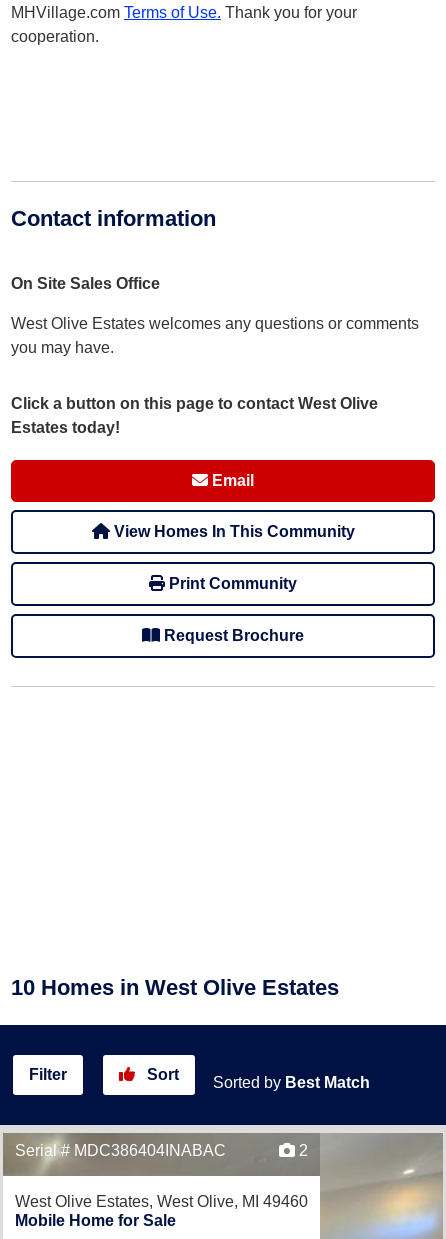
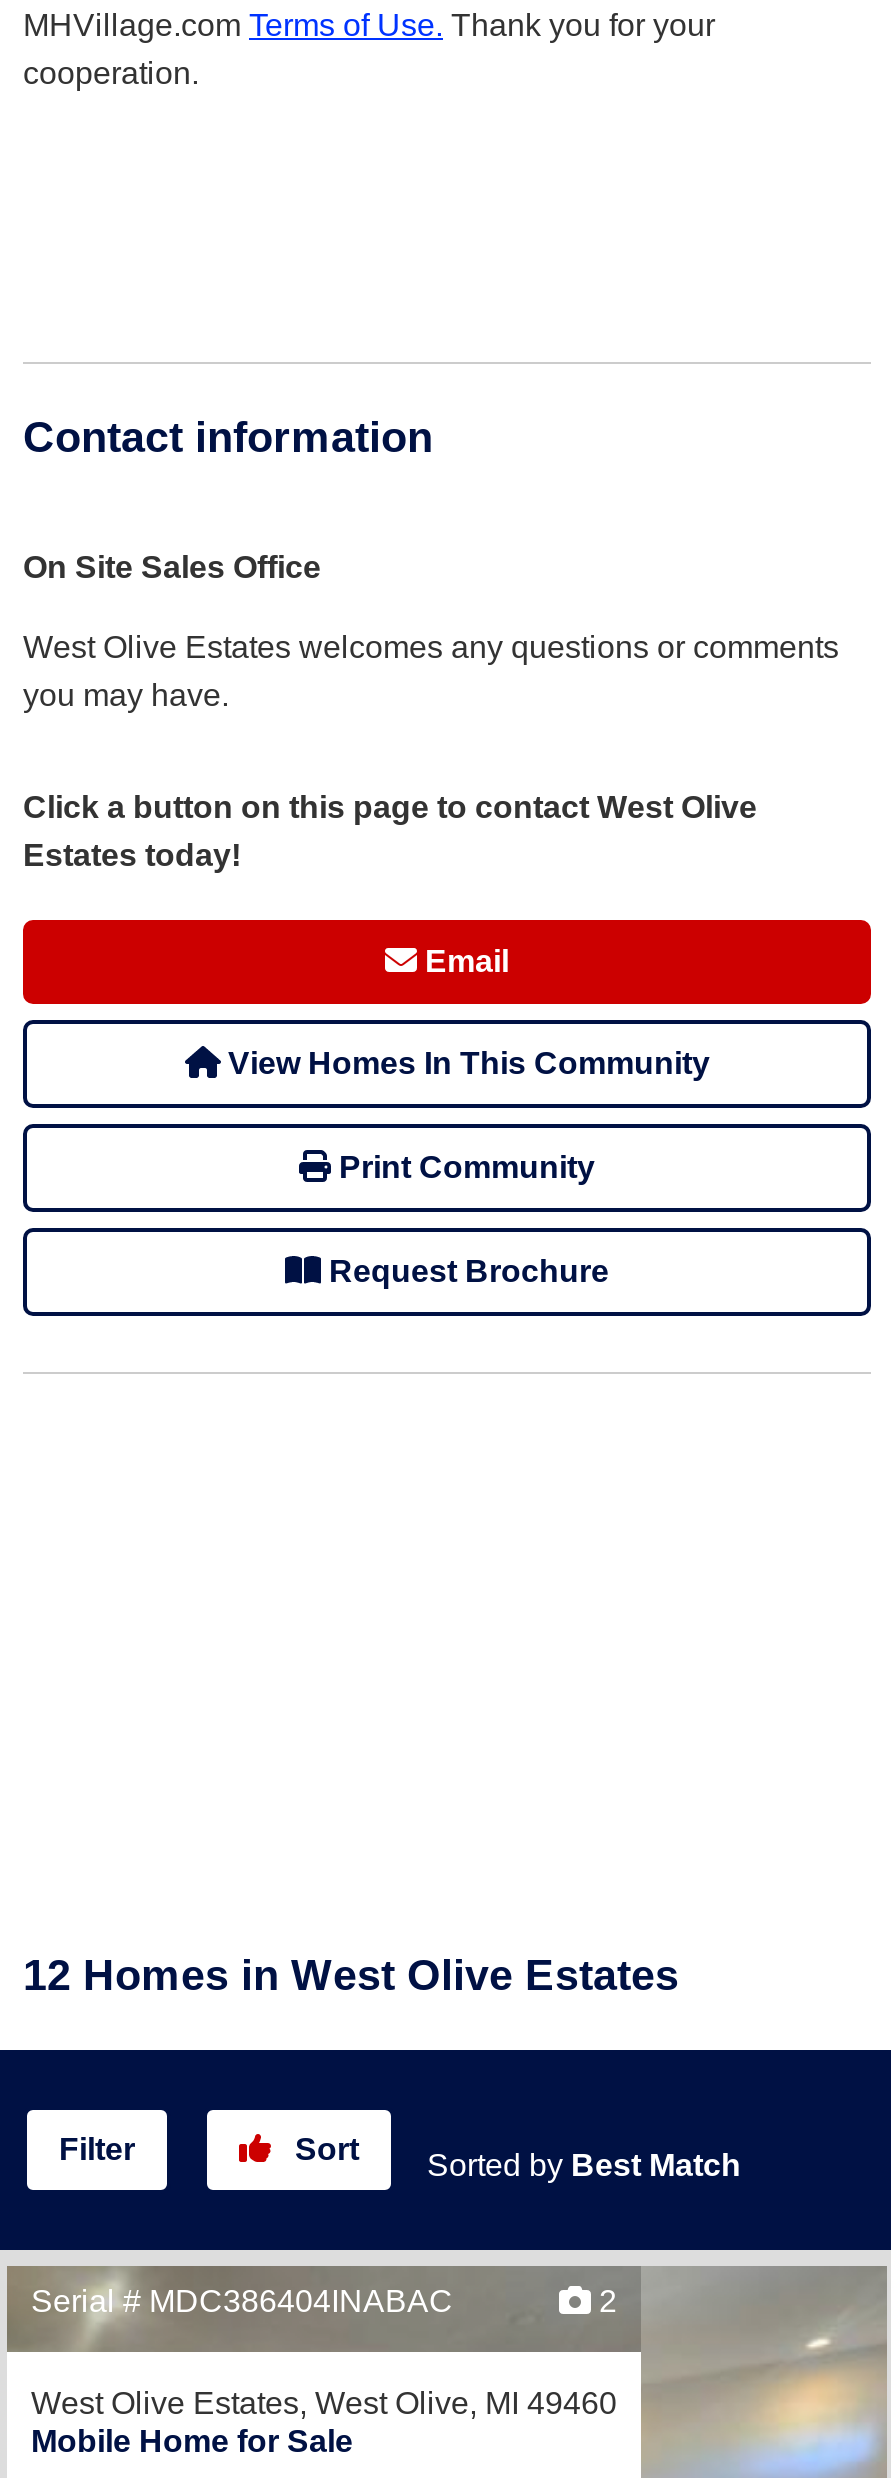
- 10 Homes in West Olive Estates
+ 12 Homes in West Olive Estates
